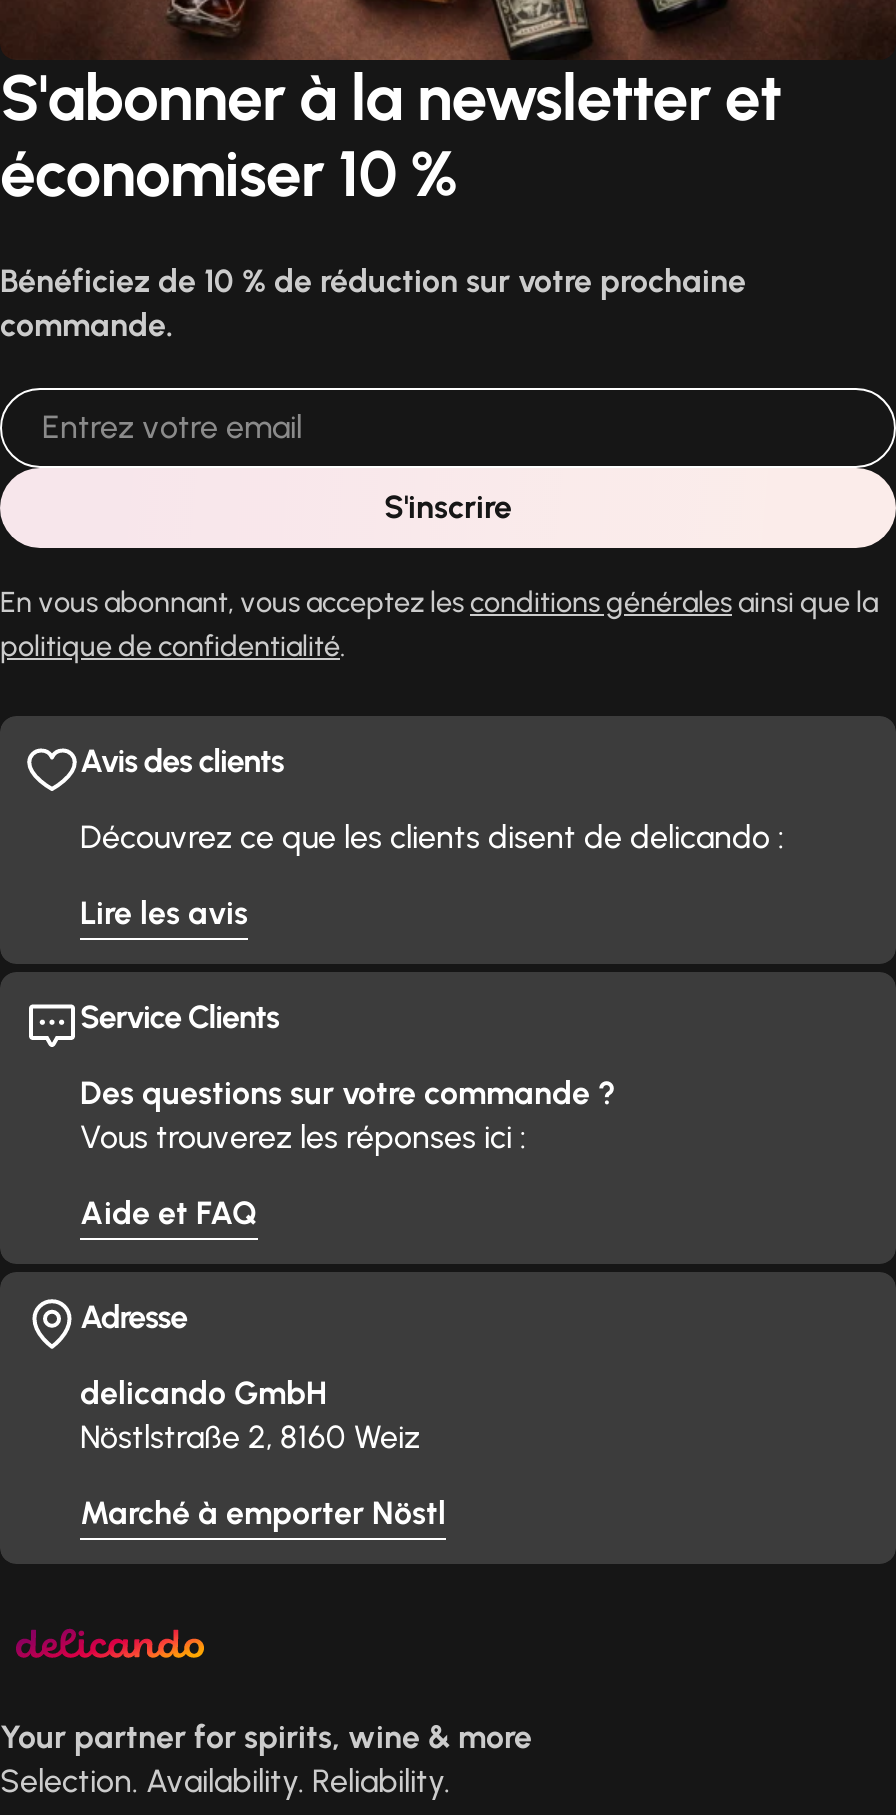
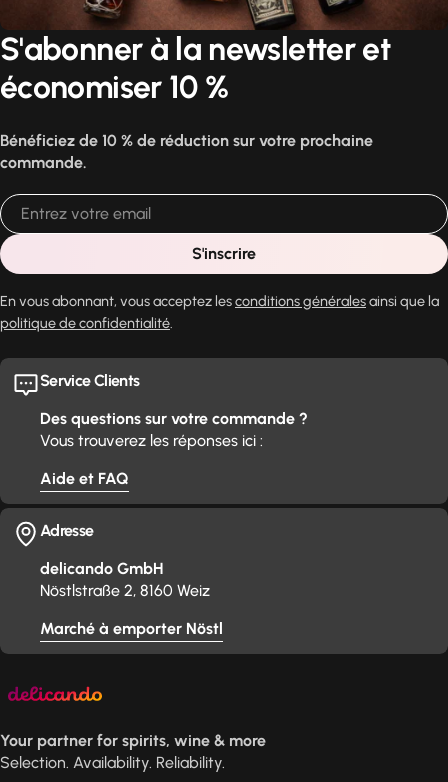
- Avis des clients
- Découvrez ce que les clients disent de delicando :
- Lire les avis
